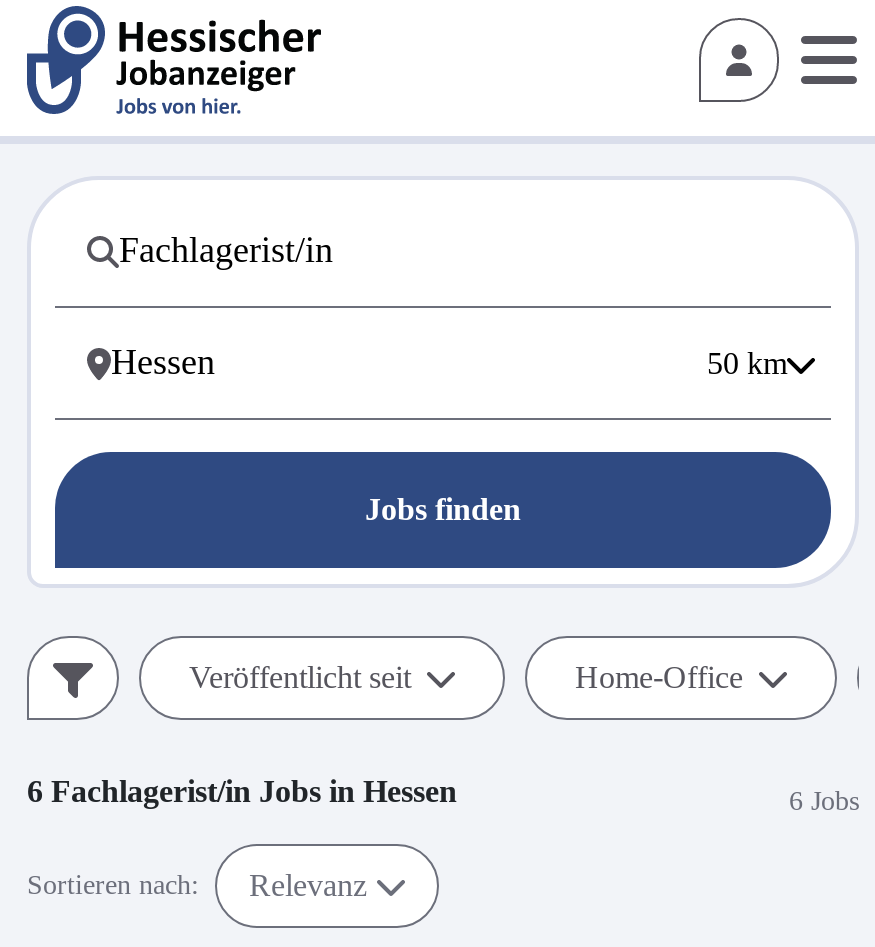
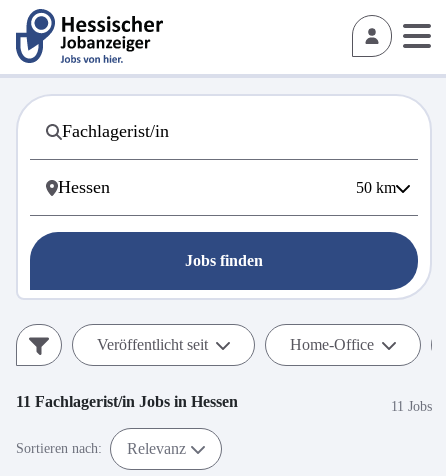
- 6 Fachlagerist/in Jobs in Hessen
+ 11 Fachlagerist/in Jobs in Hessen

- 6 Jobs
+ 11 Jobs
